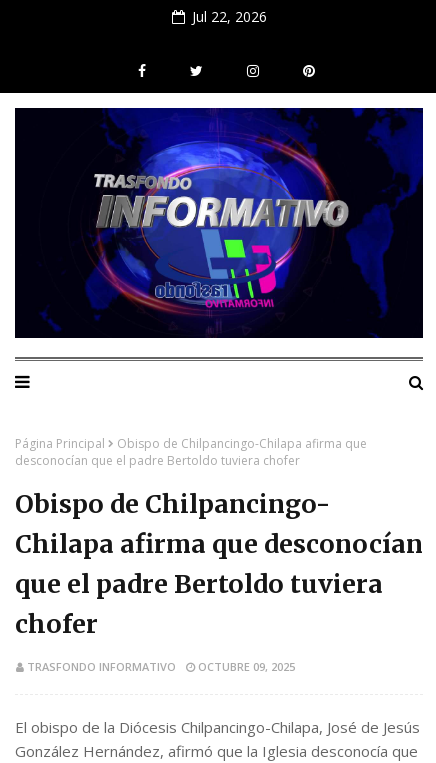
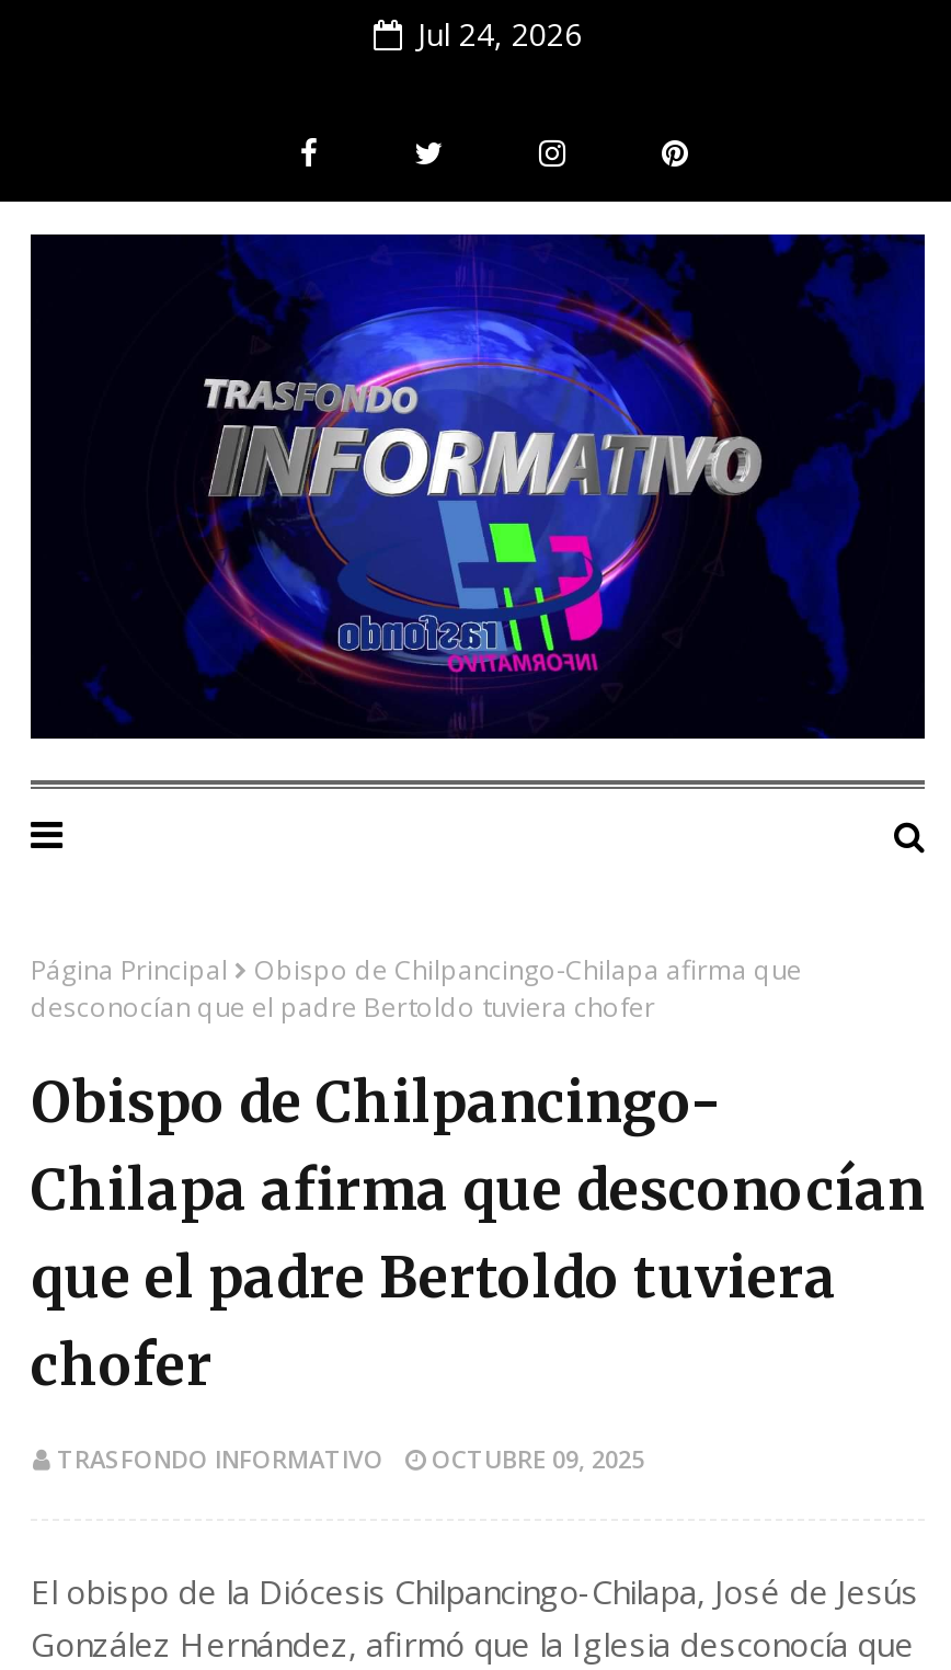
- Jul 22, 2026
+ Jul 24, 2026
